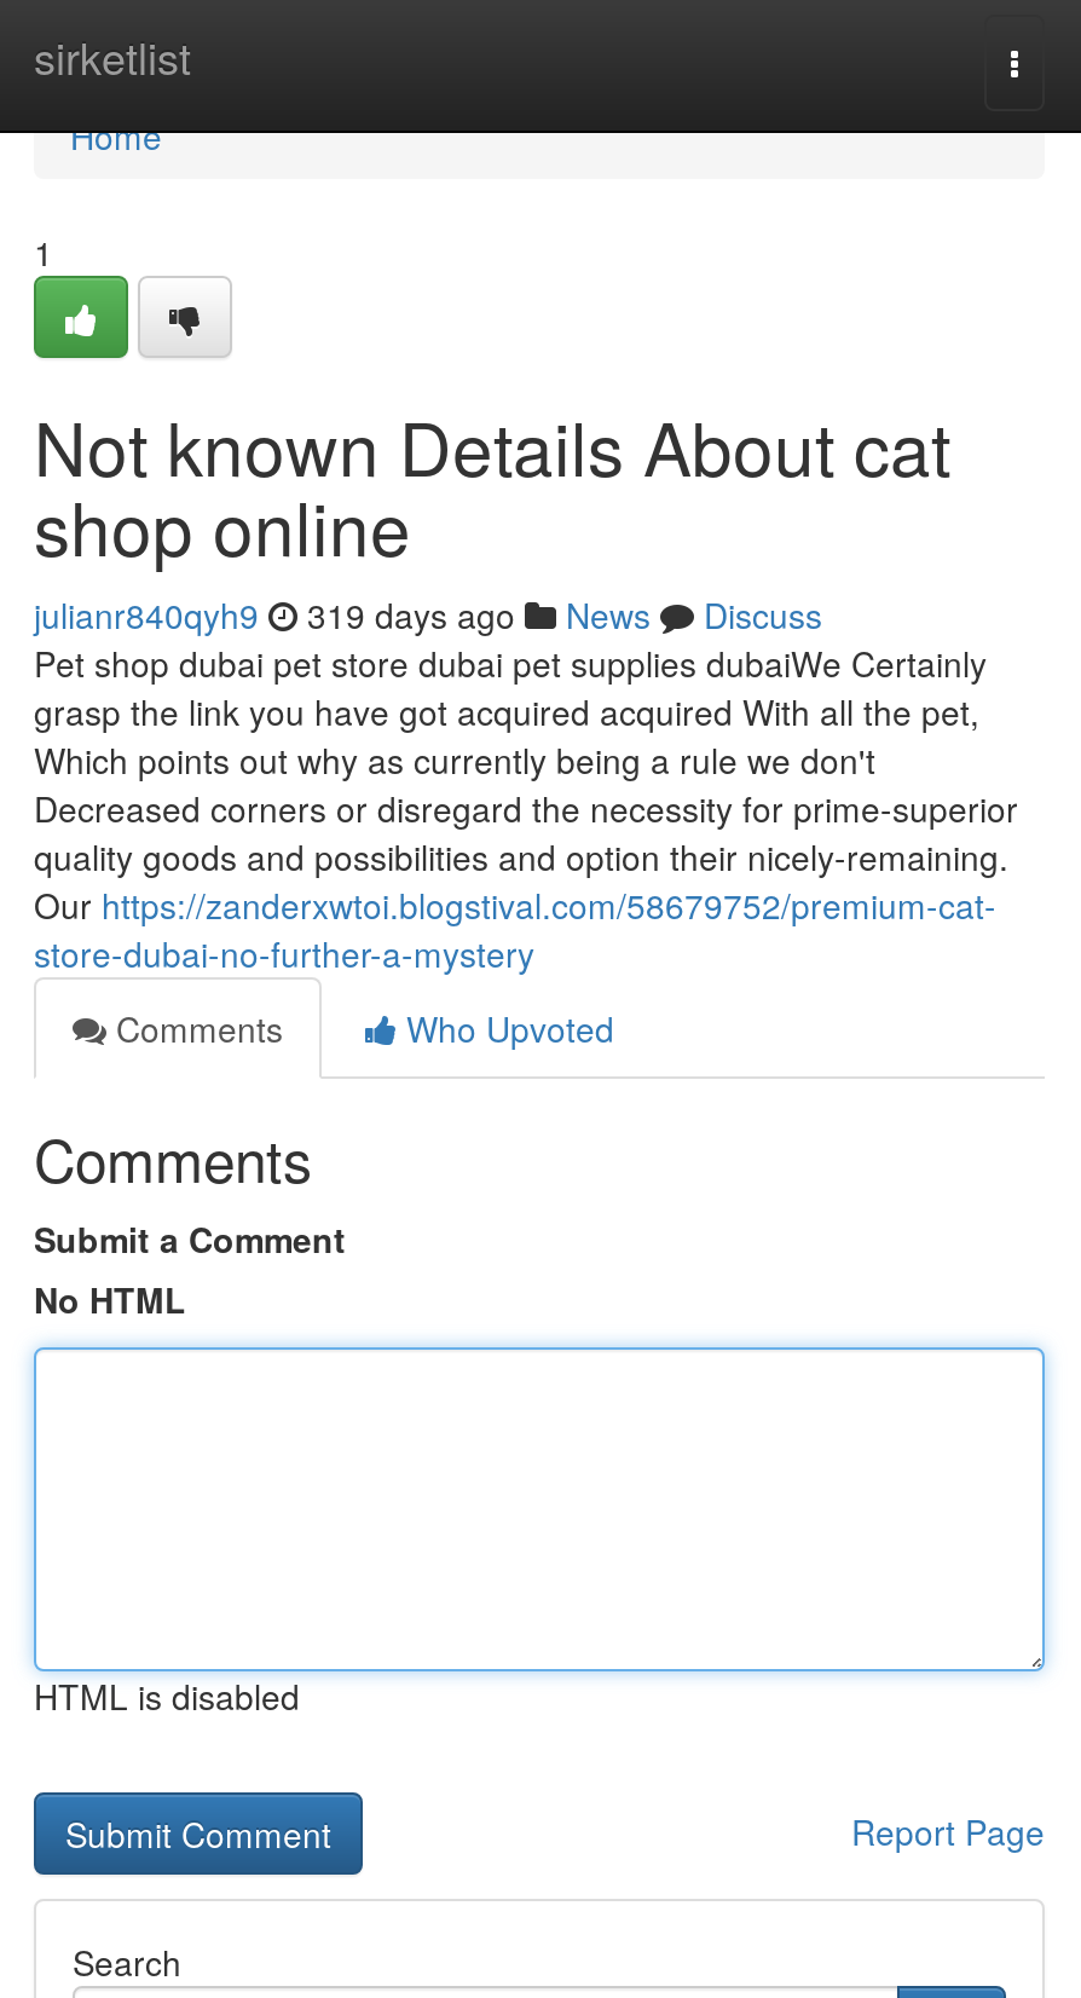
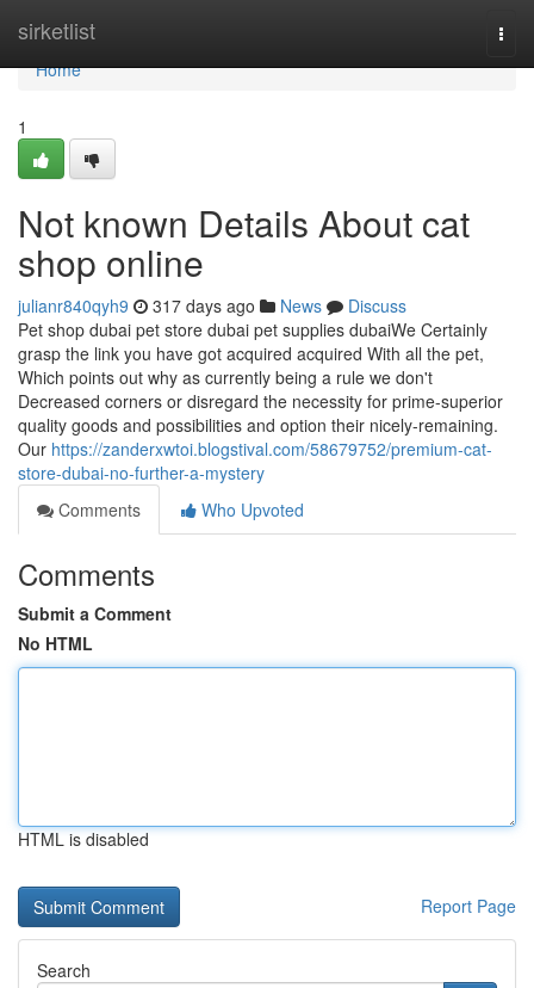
- julianr840qyh9 319 days ago News Discuss
+ julianr840qyh9 317 days ago News Discuss
